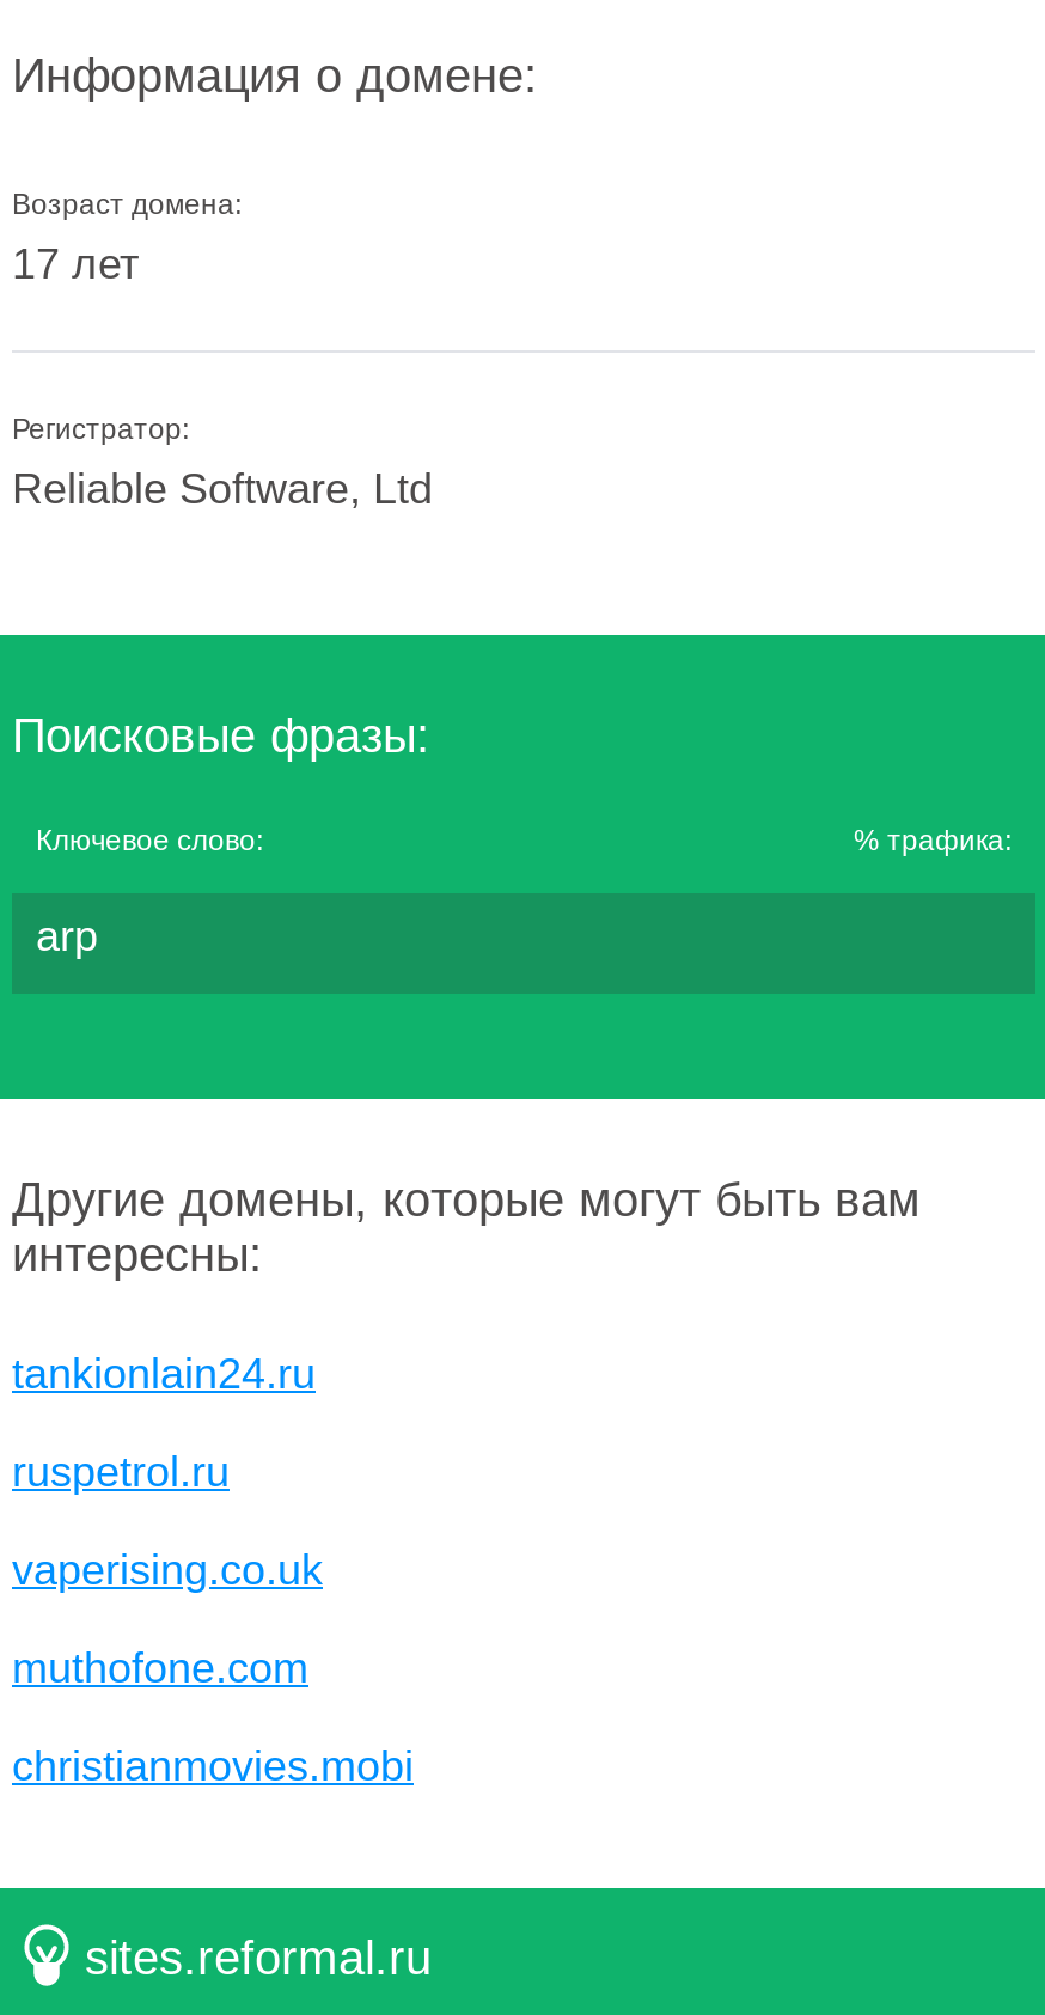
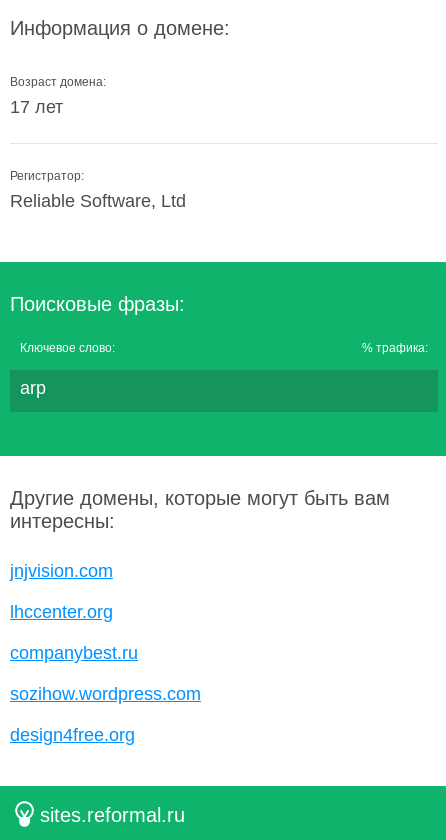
- tankionlain24.ru
+ jnjvision.com

- ruspetrol.ru
+ lhccenter.org

- vaperising.co.uk
+ companybest.ru

- muthofone.com
+ sozihow.wordpress.com

- christianmovies.mobi
+ design4free.org
